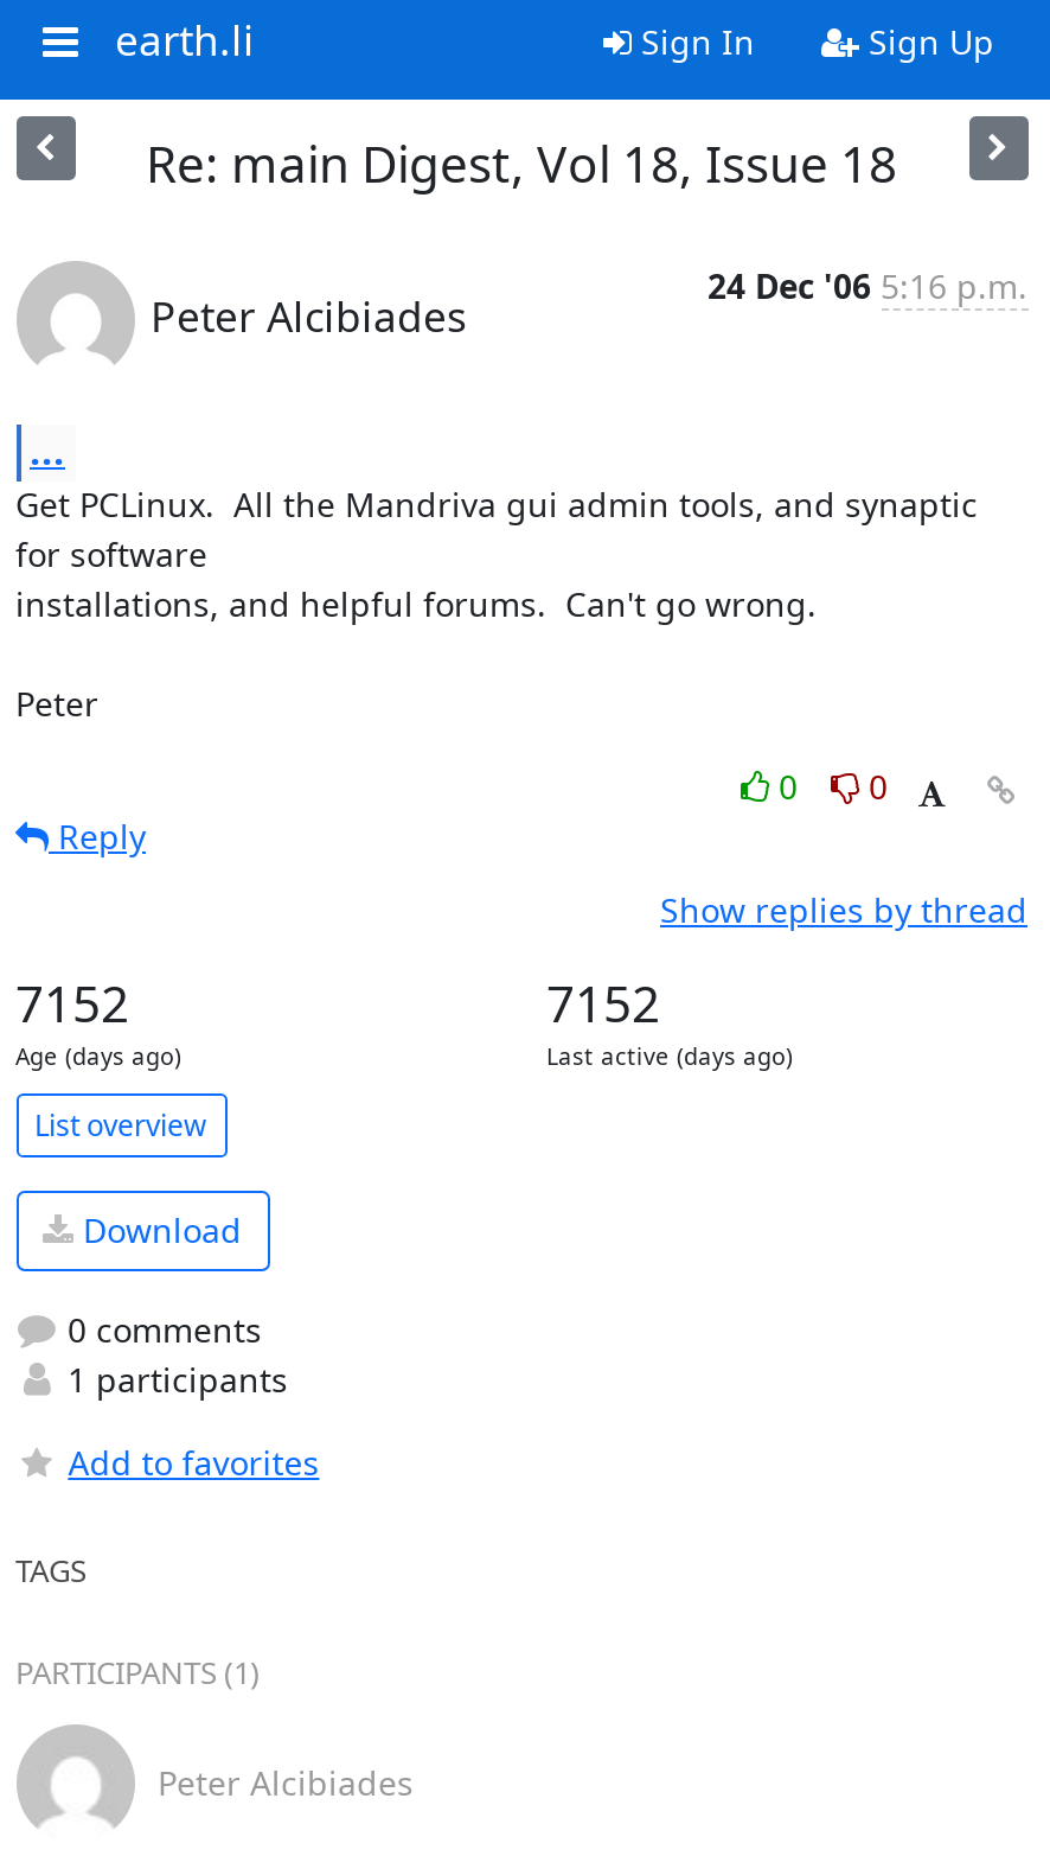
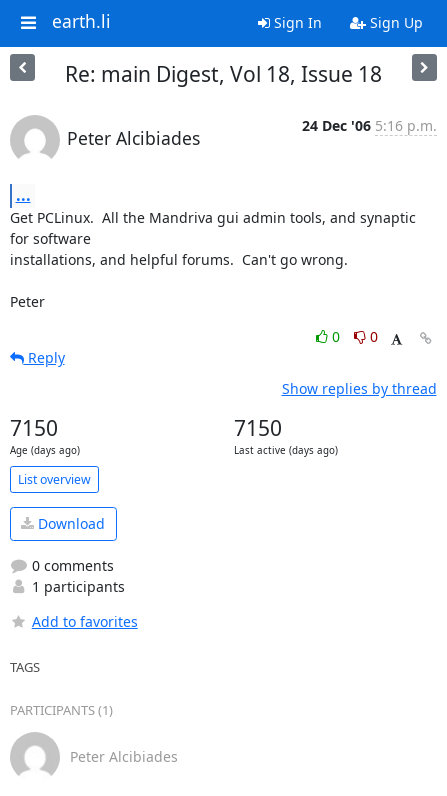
- 7152
+ 7150

- 7152
+ 7150
